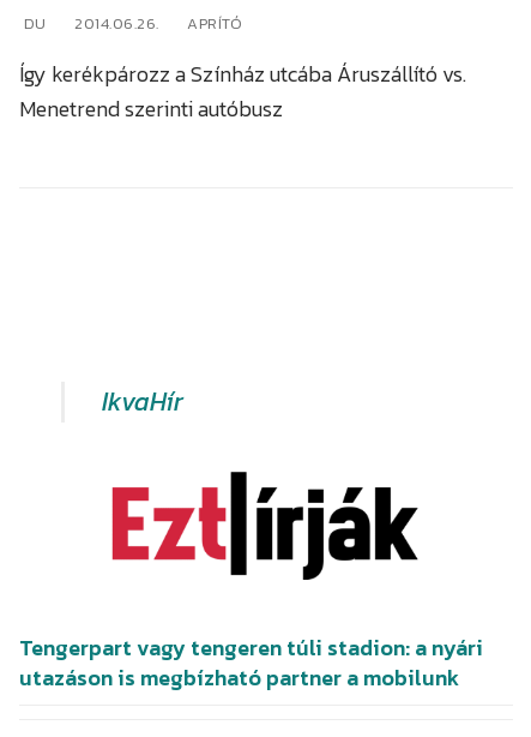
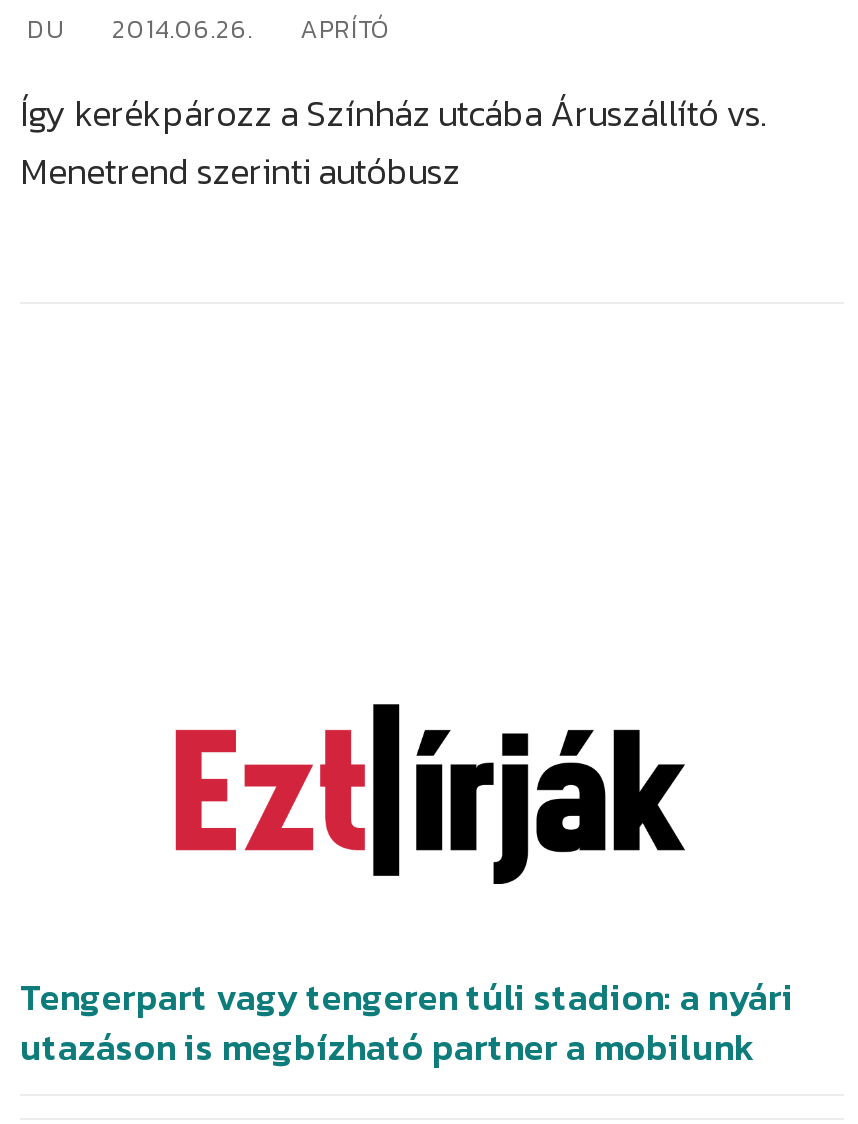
- IkvaHír
